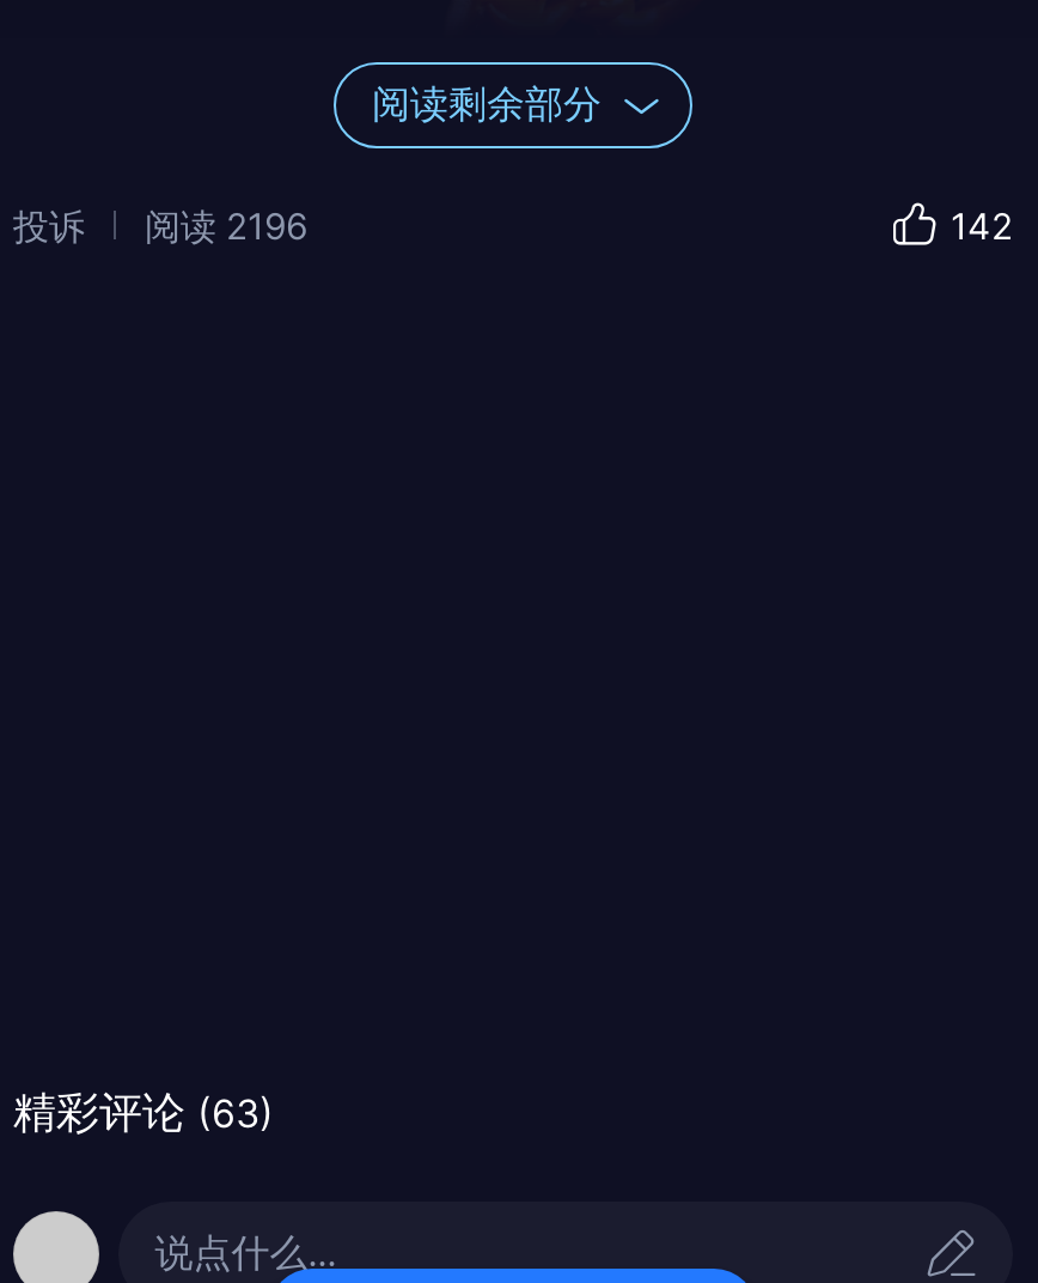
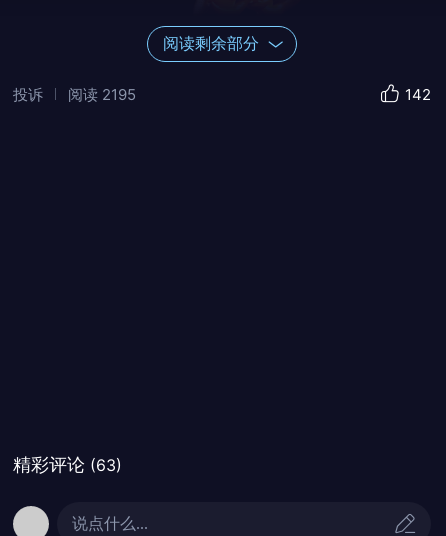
- 投诉 阅读 2196
+ 投诉 阅读 2195
